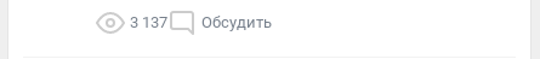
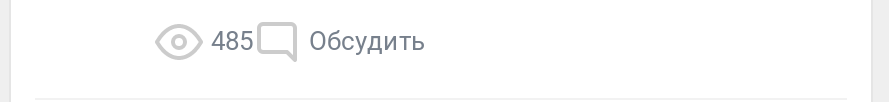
- 3 137 Обсудить
+ 485 Обсудить
